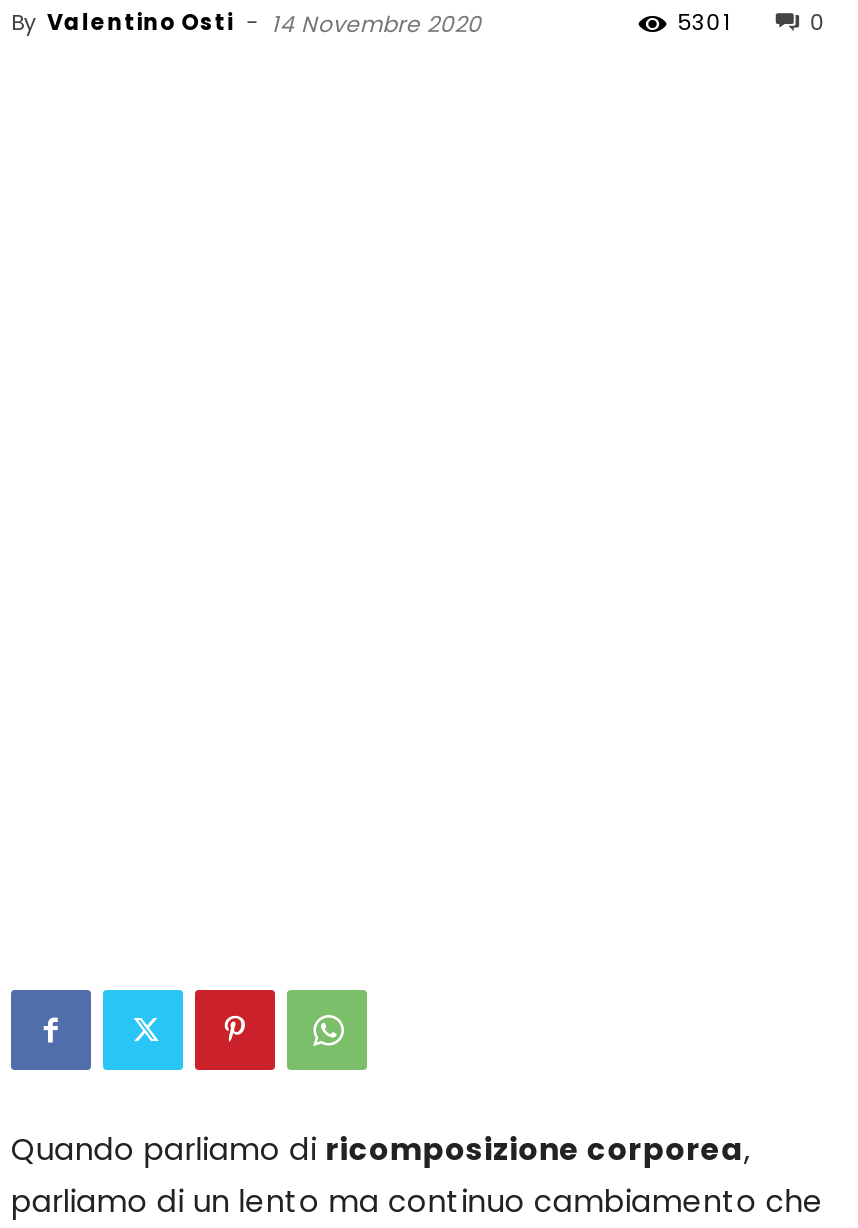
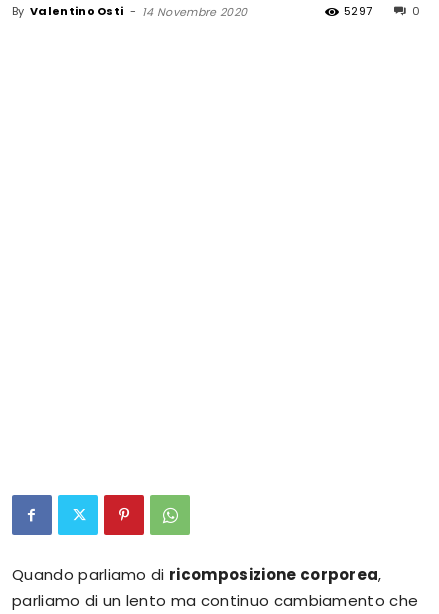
- 5301
+ 5297
